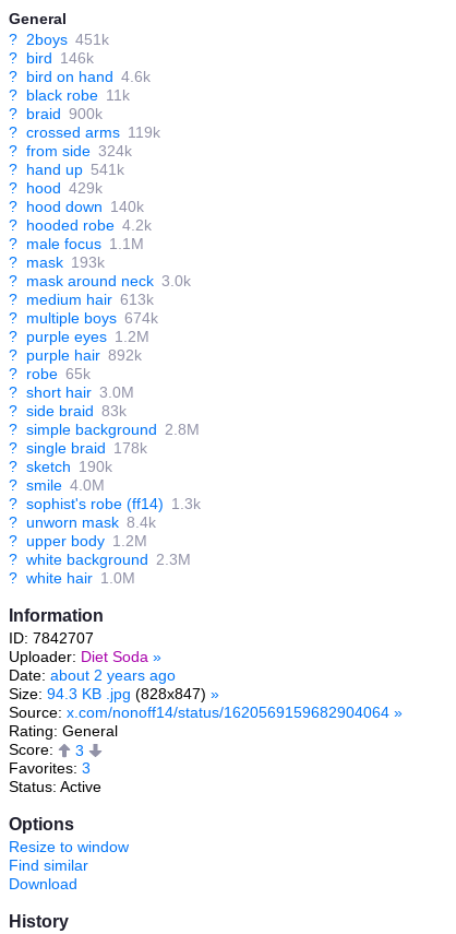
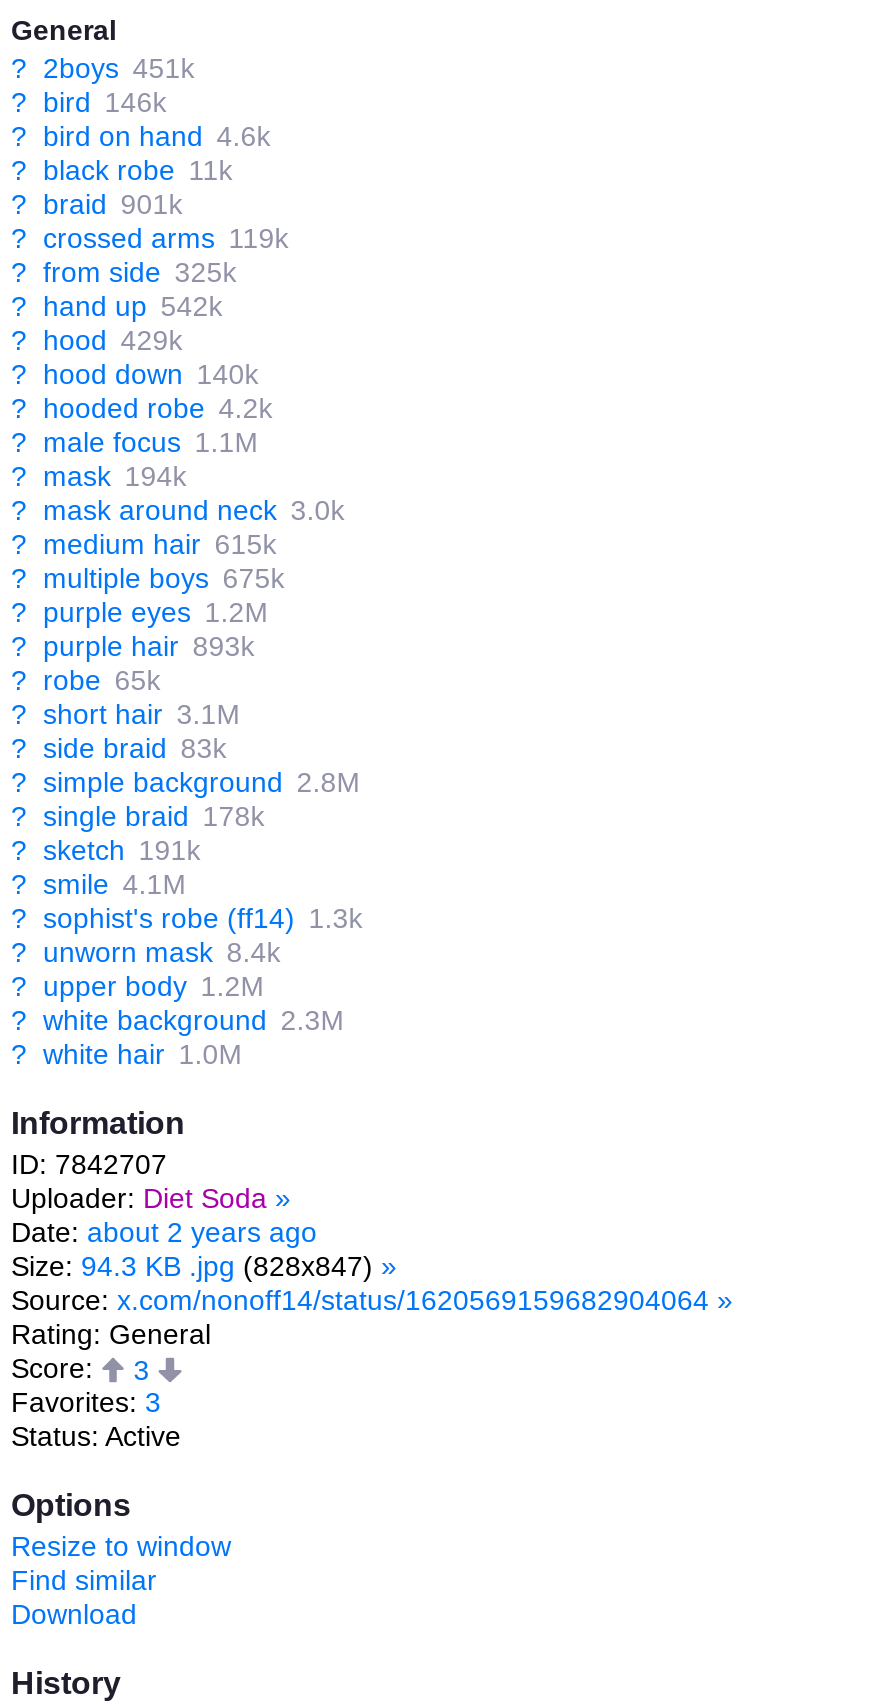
- ? braid 900k
+ ? braid 901k

- ? from side 324k
+ ? from side 325k

- ? hand up 541k
+ ? hand up 542k

- ? mask 193k
+ ? mask 194k

- ? medium hair 613k
+ ? medium hair 615k

- ? multiple boys 674k
+ ? multiple boys 675k

- ? purple hair 892k
+ ? purple hair 893k

- ? short hair 3.0M
+ ? short hair 3.1M

- ? sketch 190k
+ ? sketch 191k

- ? smile 4.0M
+ ? smile 4.1M
